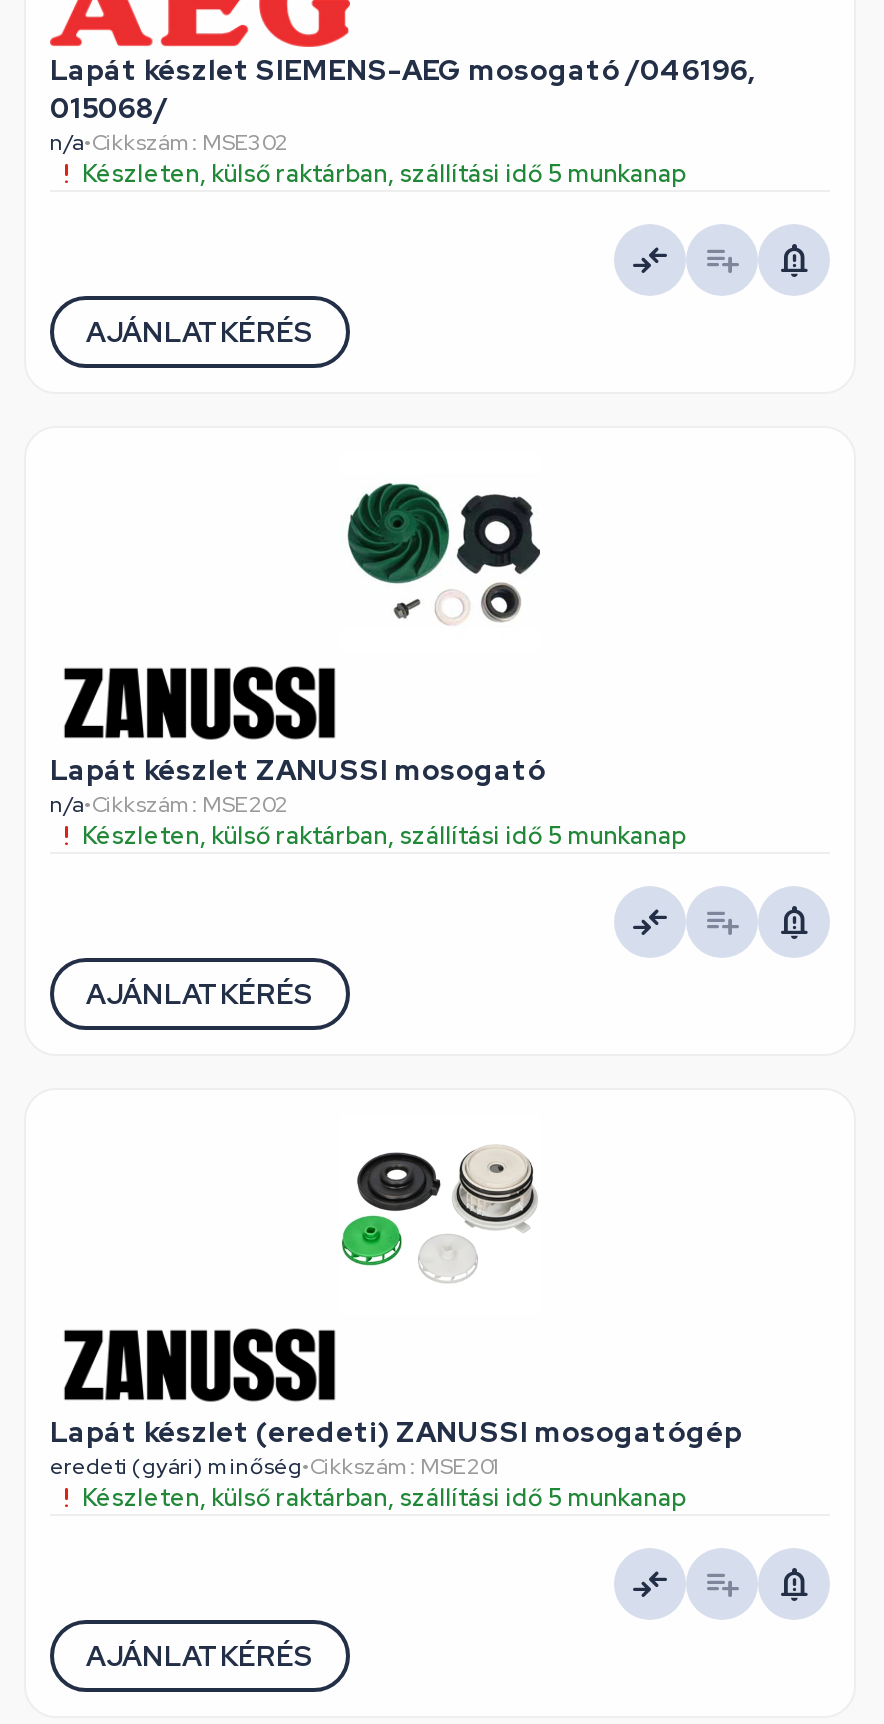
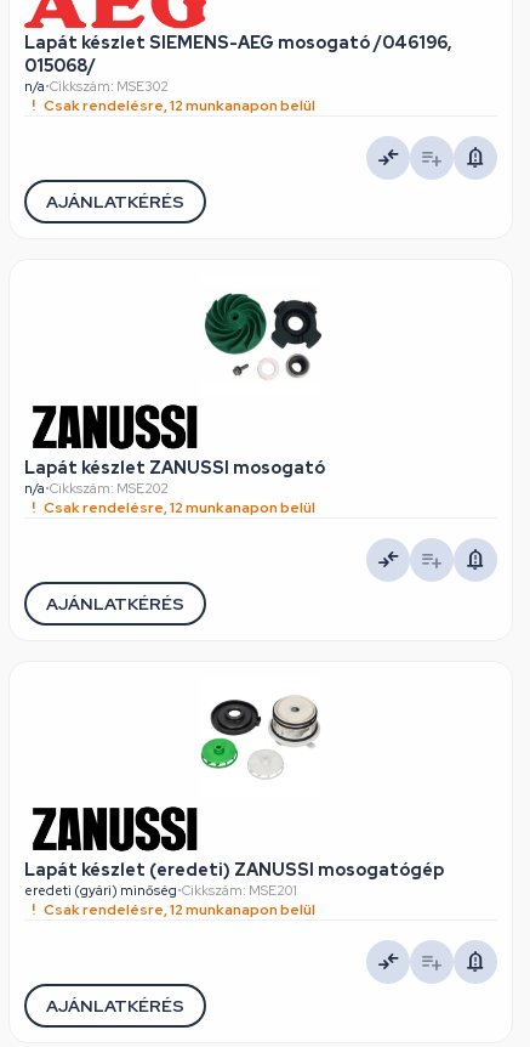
- Készleten, külső raktárban, szállítási idő 5 munkanap
+ Csak rendelésre, 12 munkanapon belül

- Készleten, külső raktárban, szállítási idő 5 munkanap
+ Csak rendelésre, 12 munkanapon belül

- Készleten, külső raktárban, szállítási idő 5 munkanap
+ Csak rendelésre, 12 munkanapon belül
